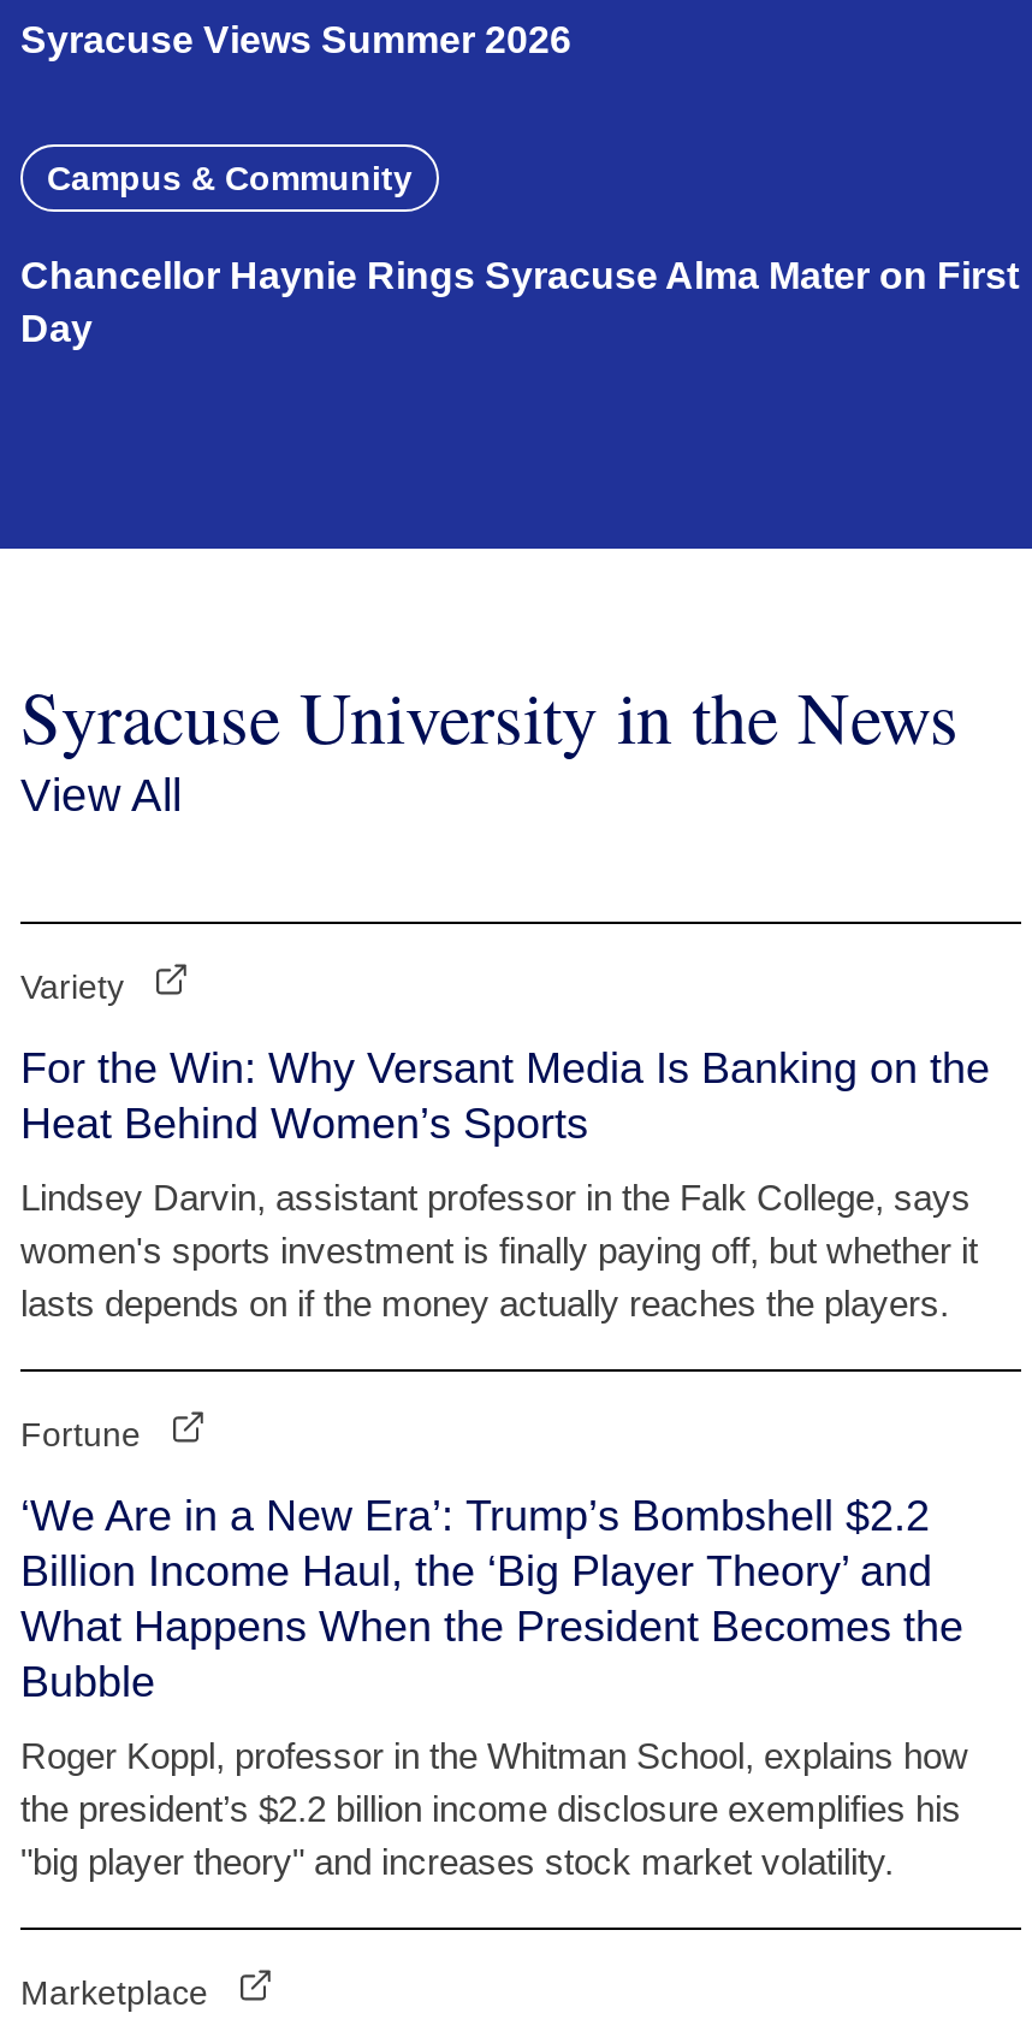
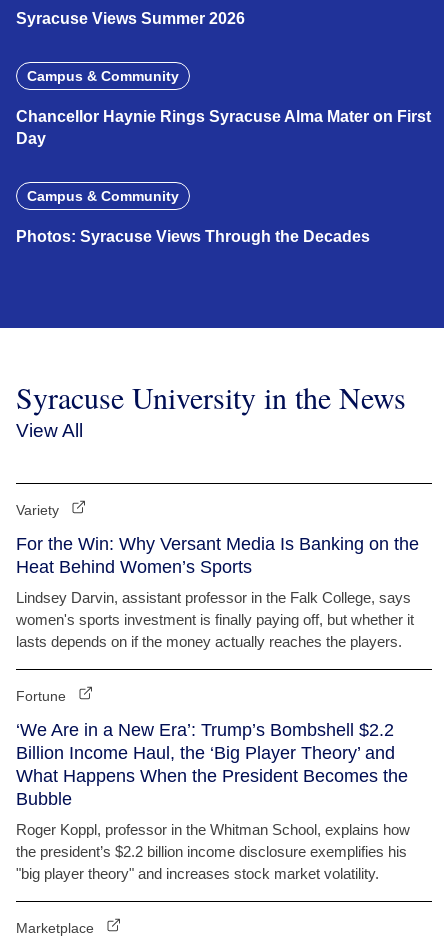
+ Campus & Community
+ Photos: Syracuse Views Through the Decades
